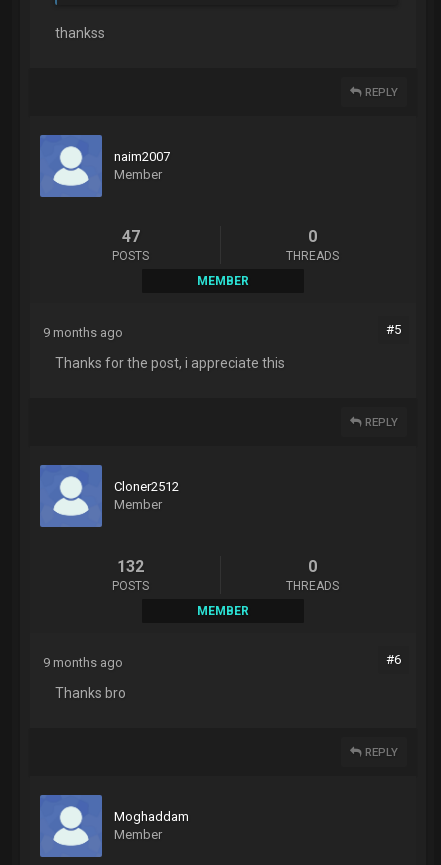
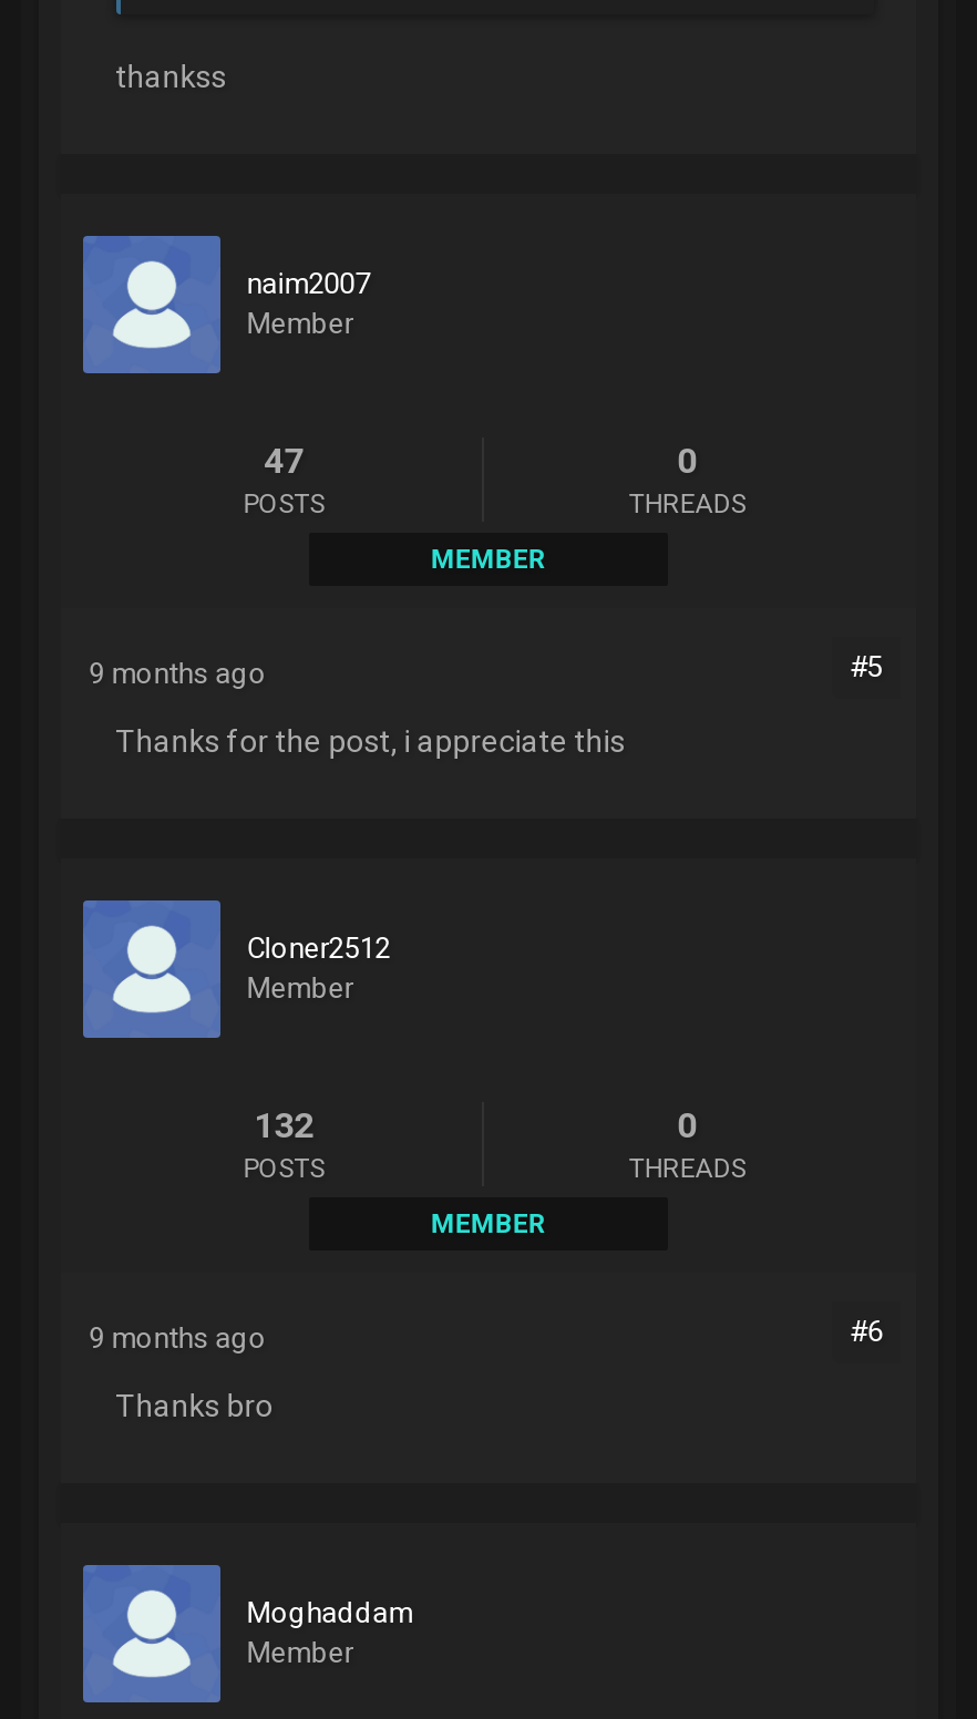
- REPLY

- REPLY

- REPLY
